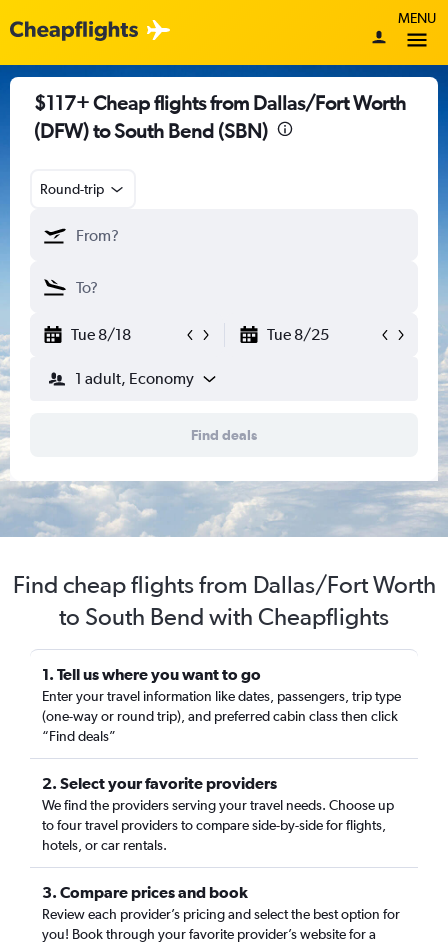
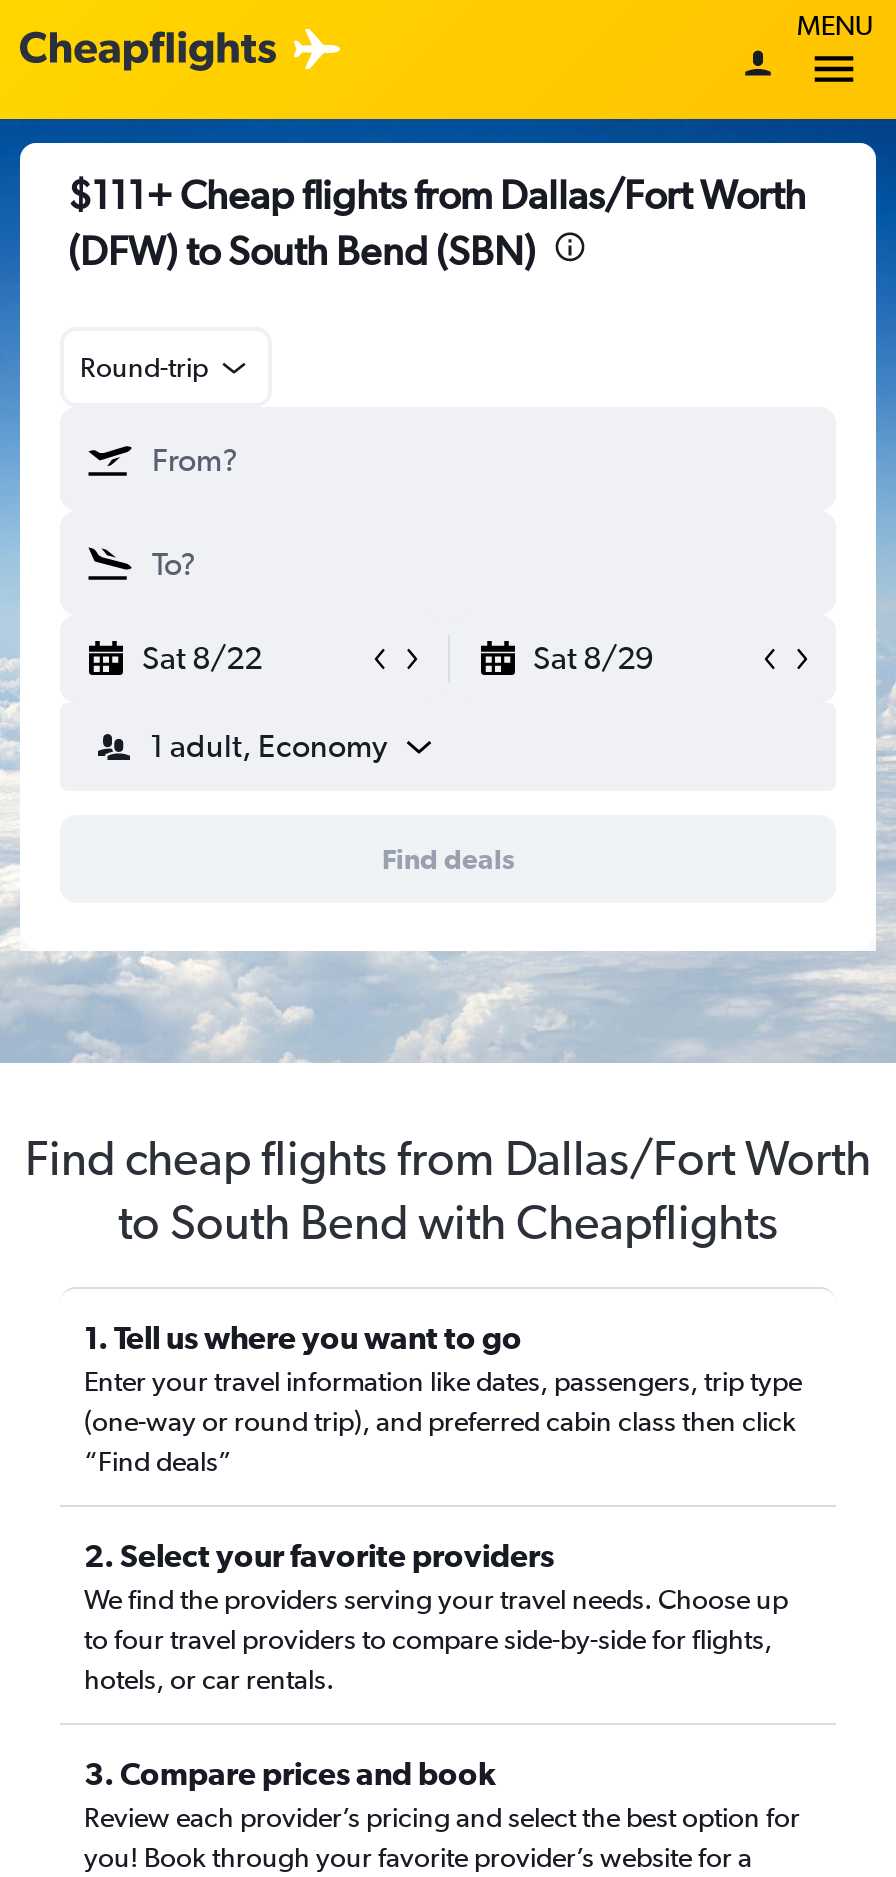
- $117+ Cheap flights from Dallas/Fort Worth
+ $111+ Cheap flights from Dallas/Fort Worth

- Tue 8/18
- Tue 8/25
+ Sat 8/22
+ Sat 8/29
